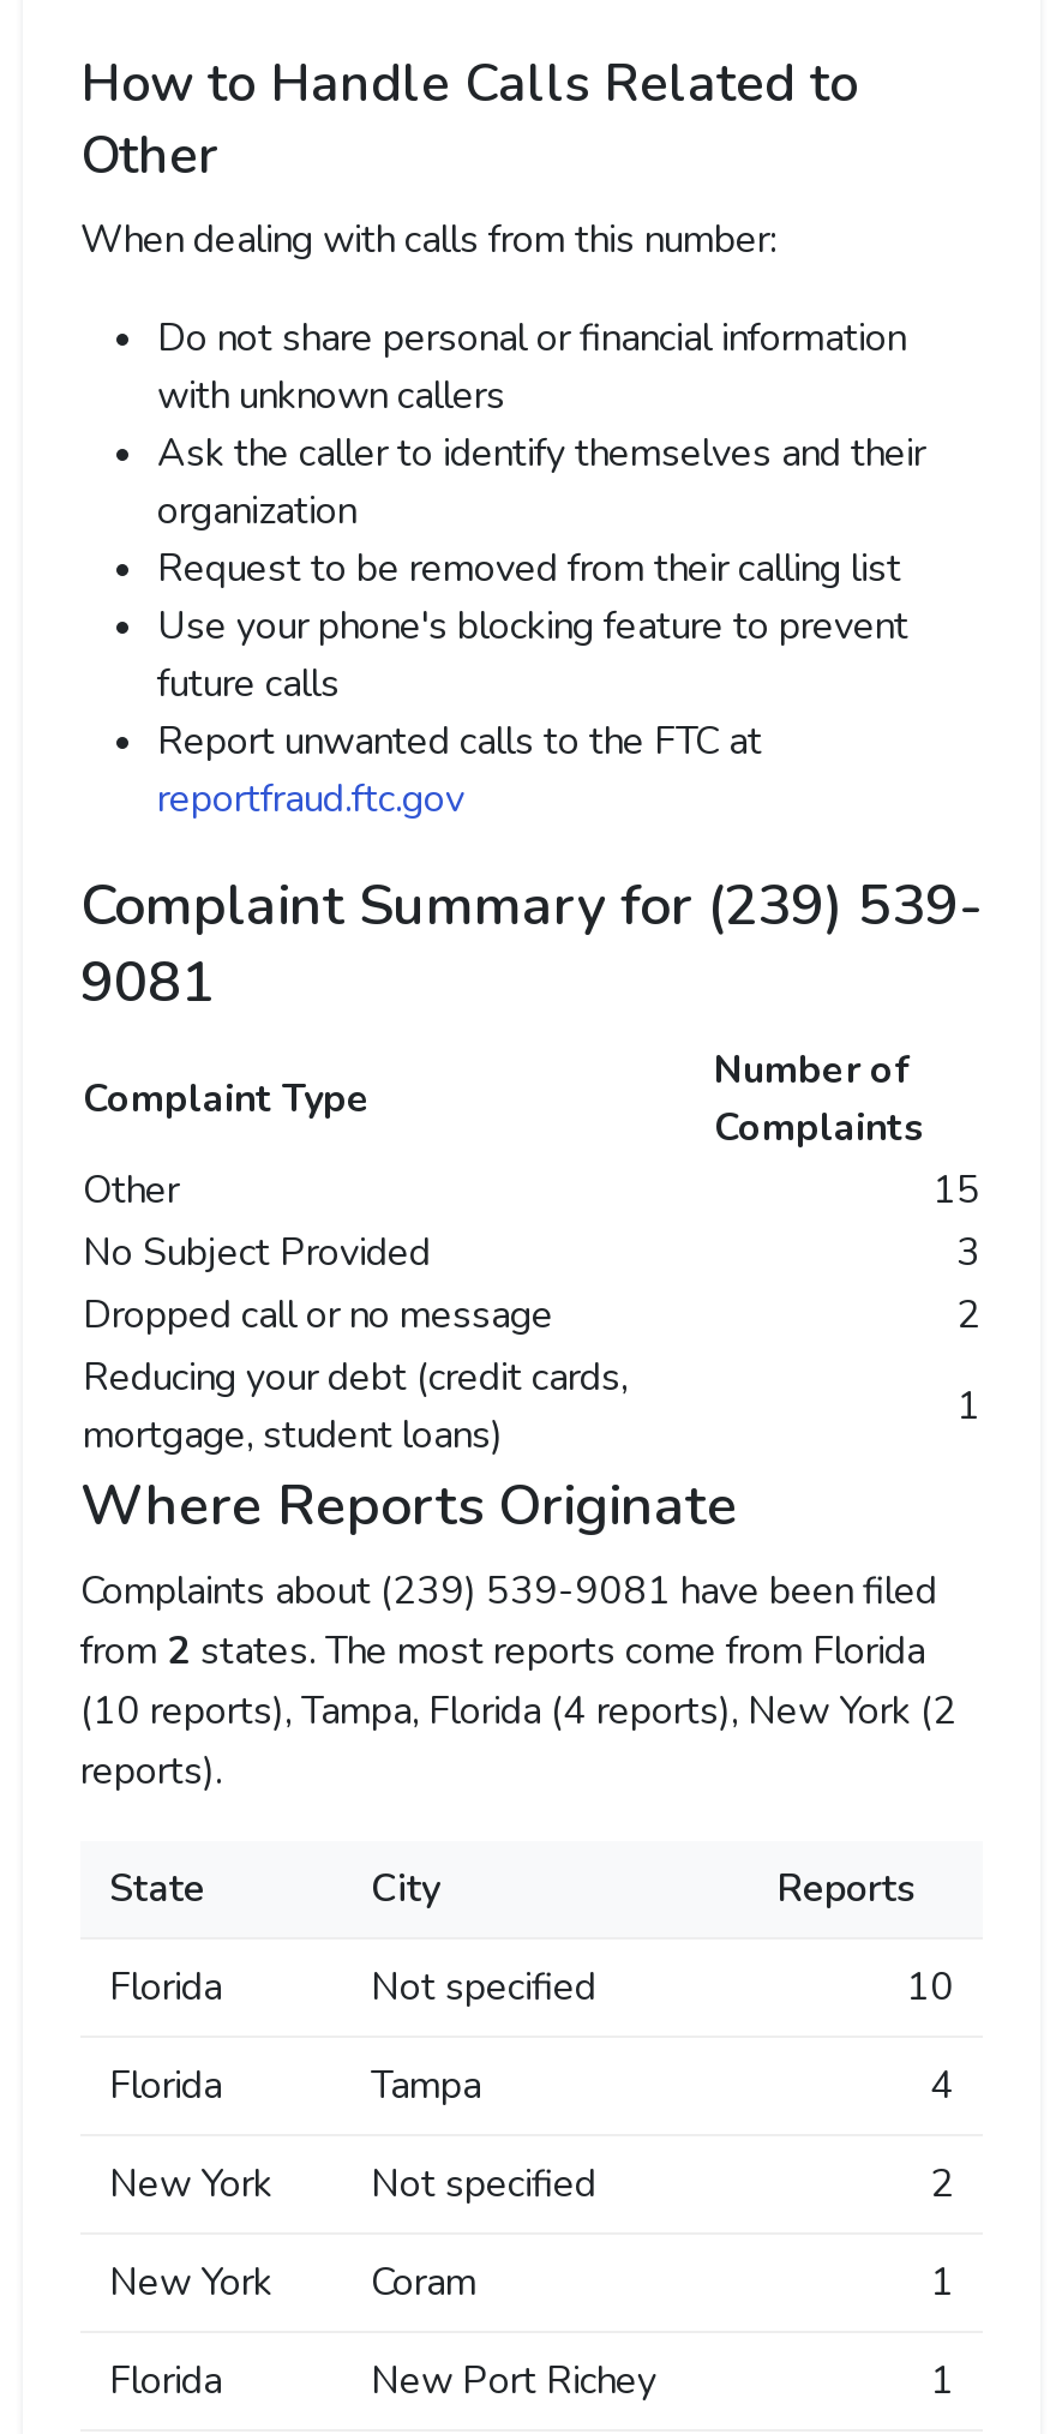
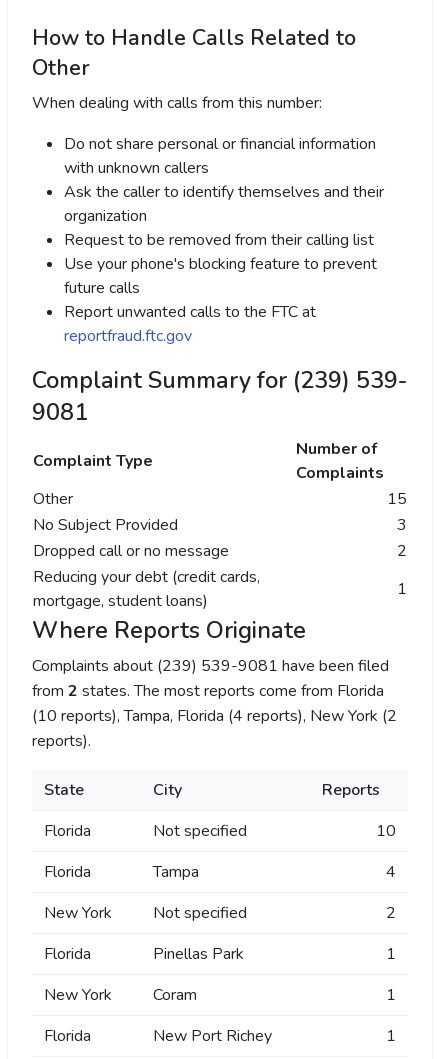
+ Florida
+ Pinellas Park
+ 1
